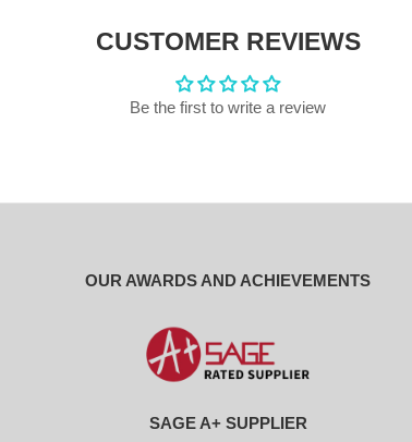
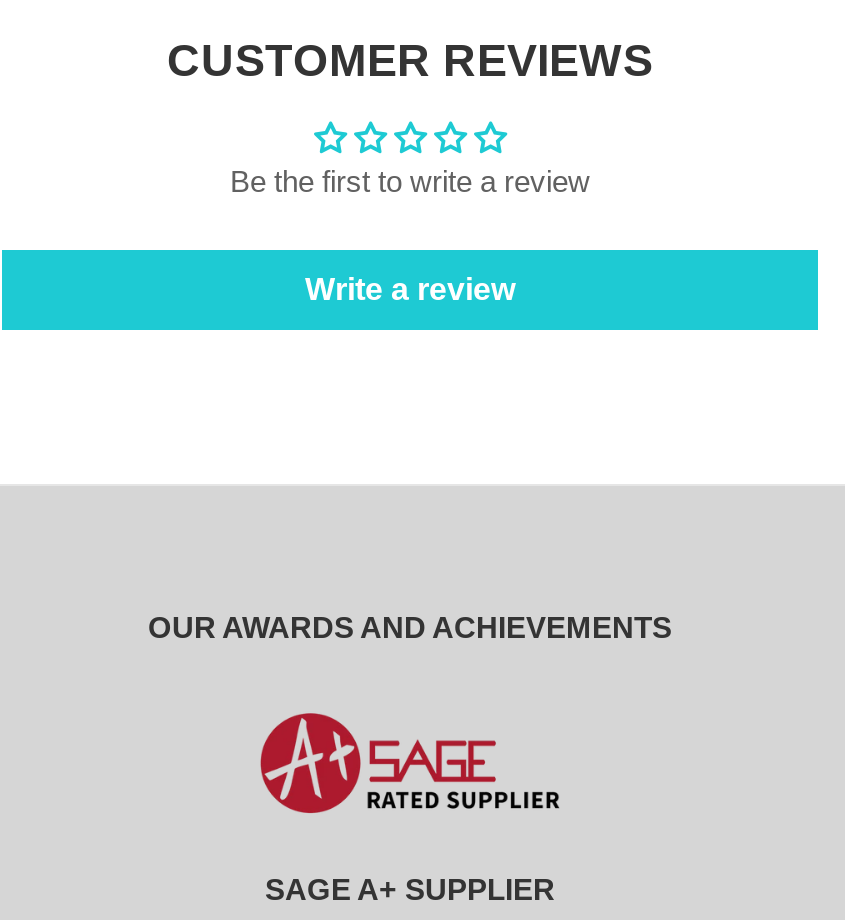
+ Write a review
